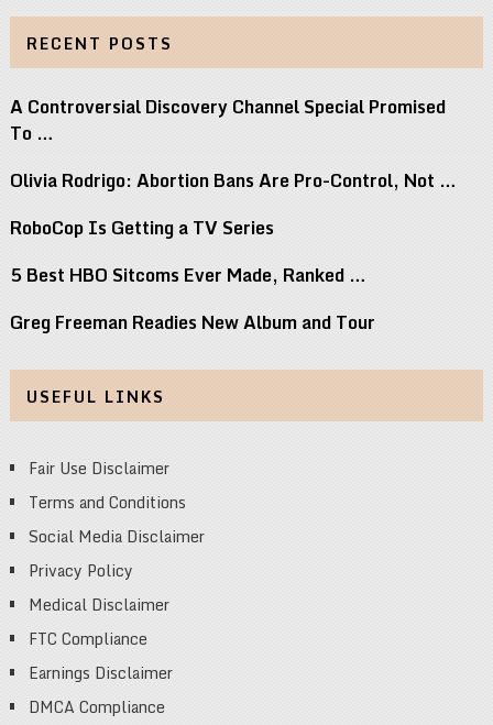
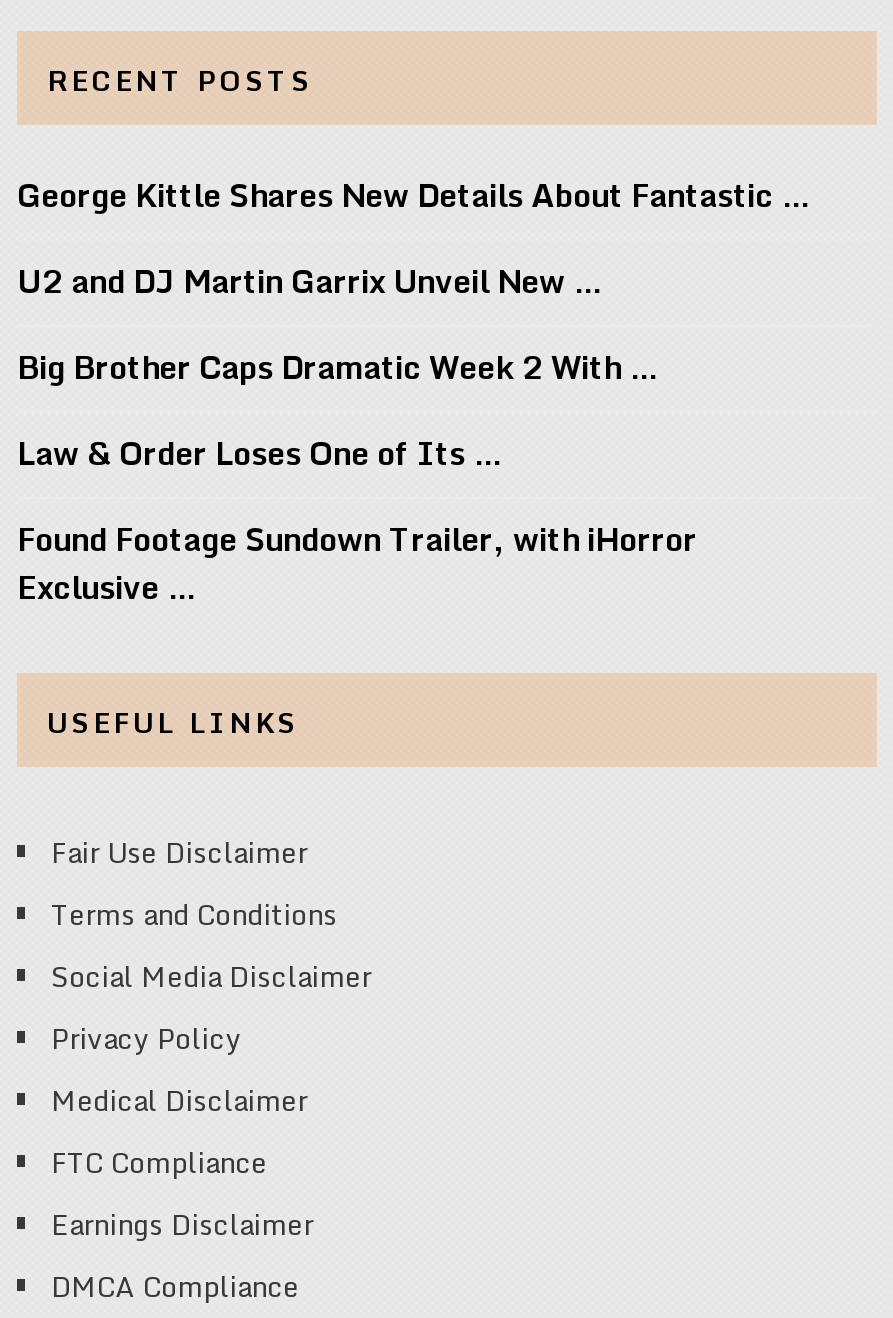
- A Controversial Discovery Channel Special Promised
- To …
+ George Kittle Shares New Details About Fantastic …

- Olivia Rodrigo: Abortion Bans Are Pro-Control, Not …
+ U2 and DJ Martin Garrix Unveil New …

- RoboCop Is Getting a TV Series
+ Big Brother Caps Dramatic Week 2 With …

- 5 Best HBO Sitcoms Ever Made, Ranked …
+ Law & Order Loses One of Its …

- Greg Freeman Readies New Album and Tour
+ Found Footage Sundown Trailer, with iHorror
+ Exclusive …
